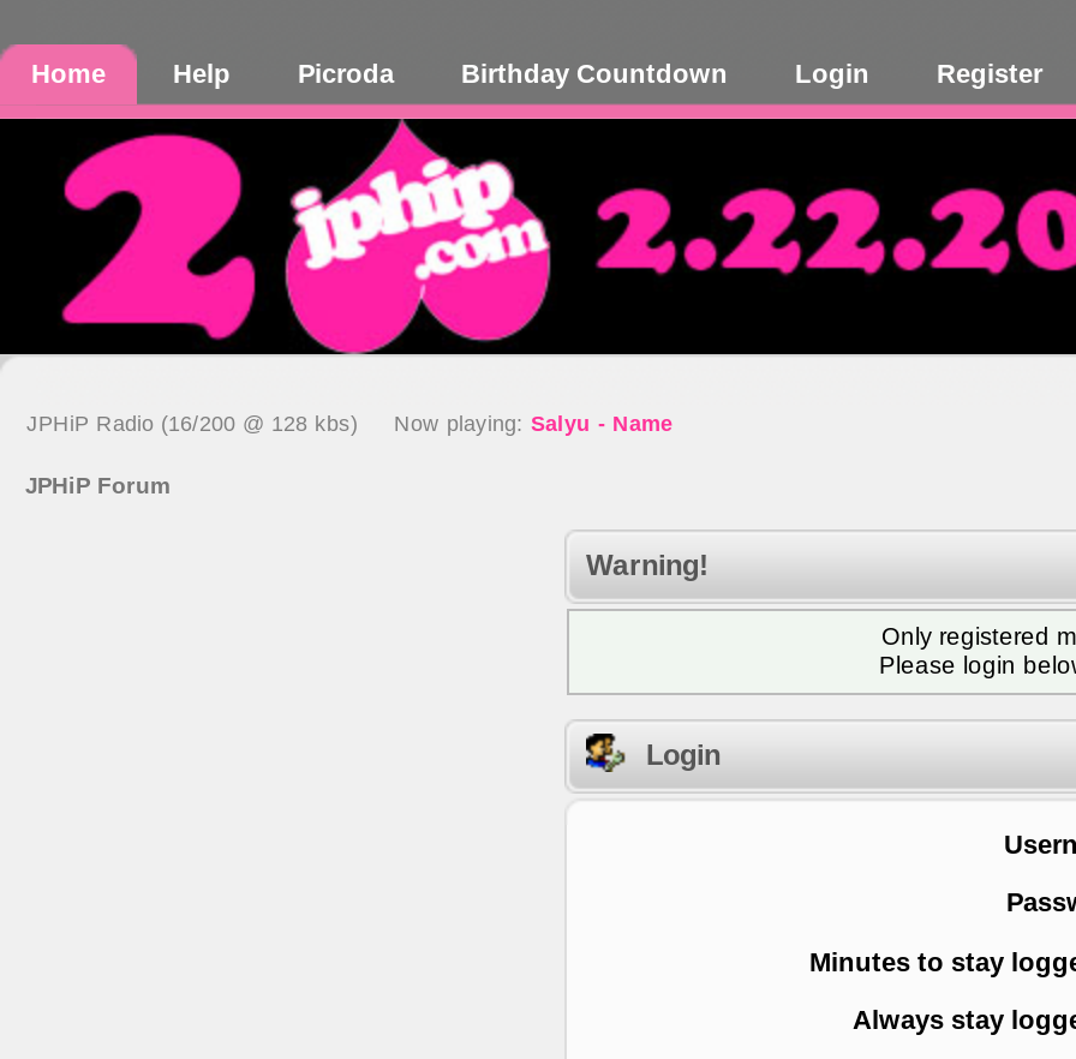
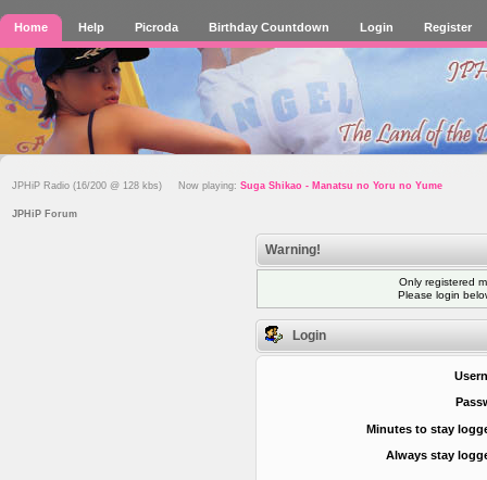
- [image]
- JPHiP Radio (16/200 @ 128 kbs) Now playing: Salyu - Name
+ [image]
+ JPHiP Radio (16/200 @ 128 kbs) Now playing: Suga Shikao - Manatsu no Yoru no Yume
